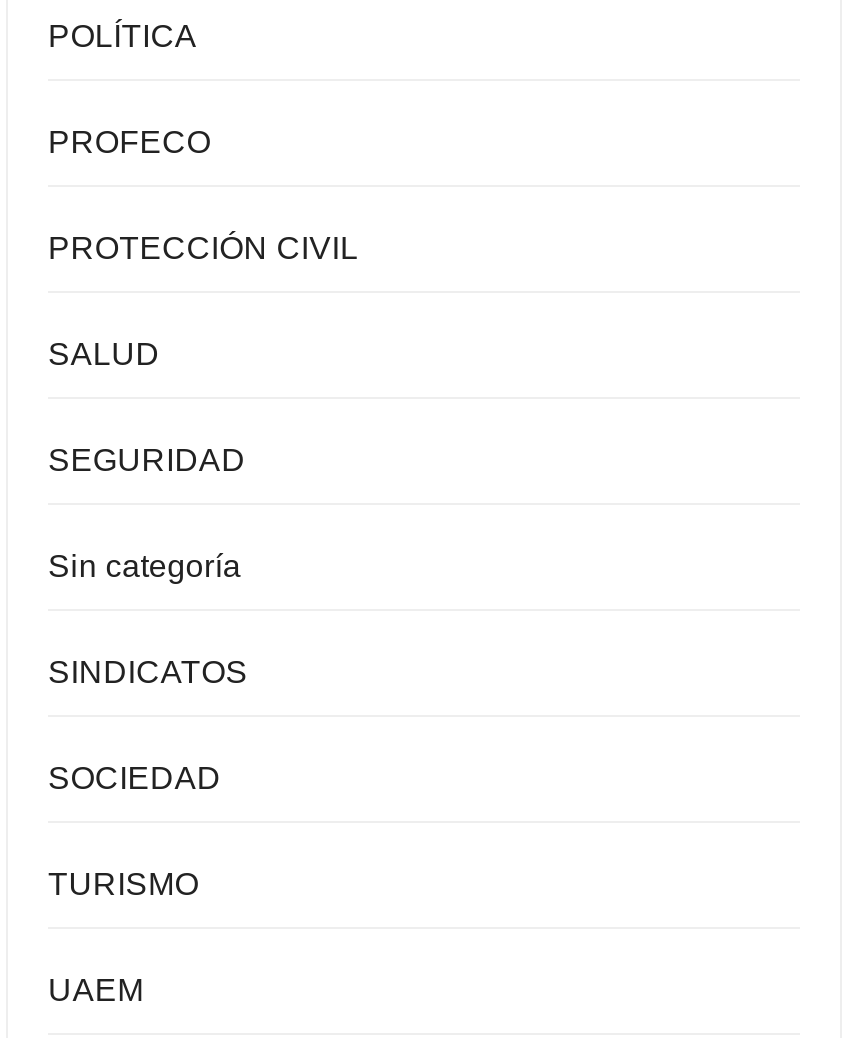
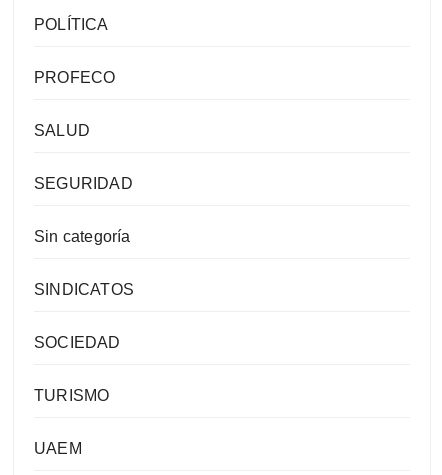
- PROTECCIÓN CIVIL
